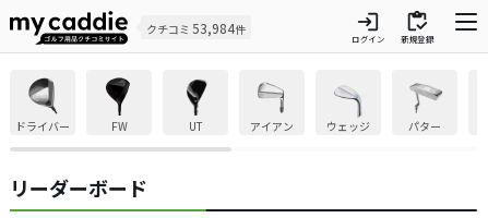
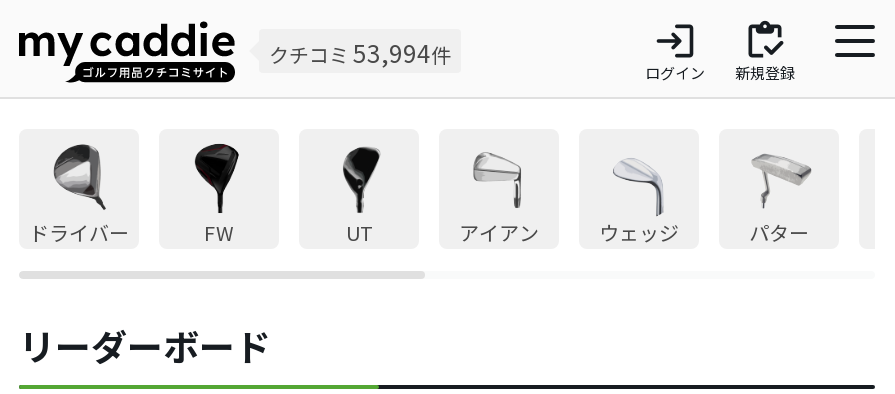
- クチコミ53,984件
+ クチコミ53,994件
